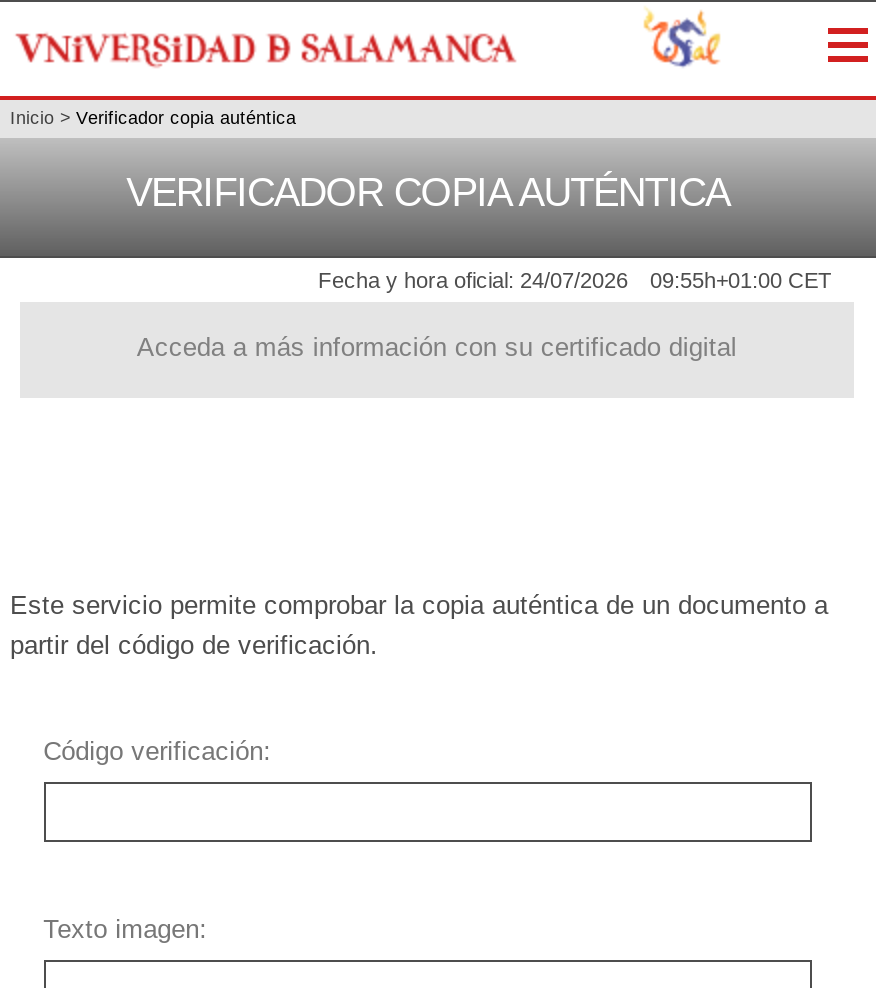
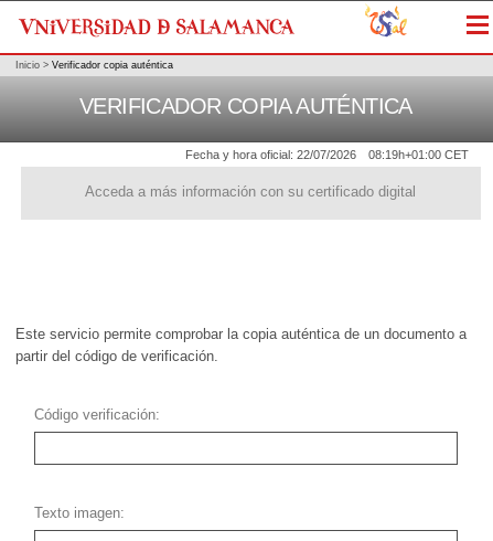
- Fecha y hora oficial: 24/07/2026
+ Fecha y hora oficial: 22/07/2026

- 09:55h+01:00 CET
+ 08:19h+01:00 CET
